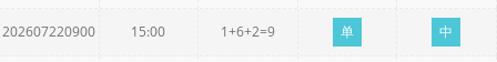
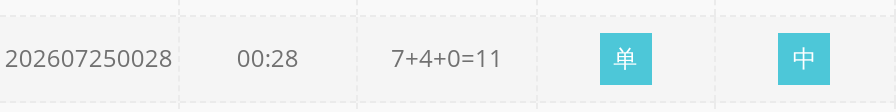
- 202607220900
+ 202607250028

- 15:00
+ 00:28

- 1+6+2=9
+ 7+4+0=11
